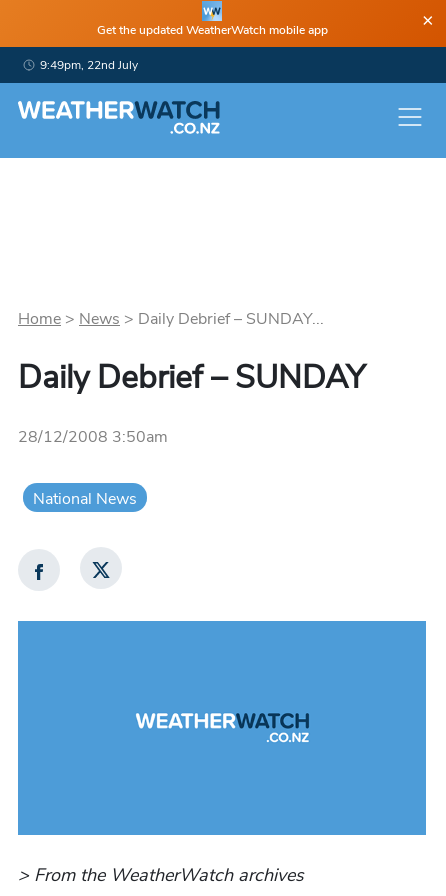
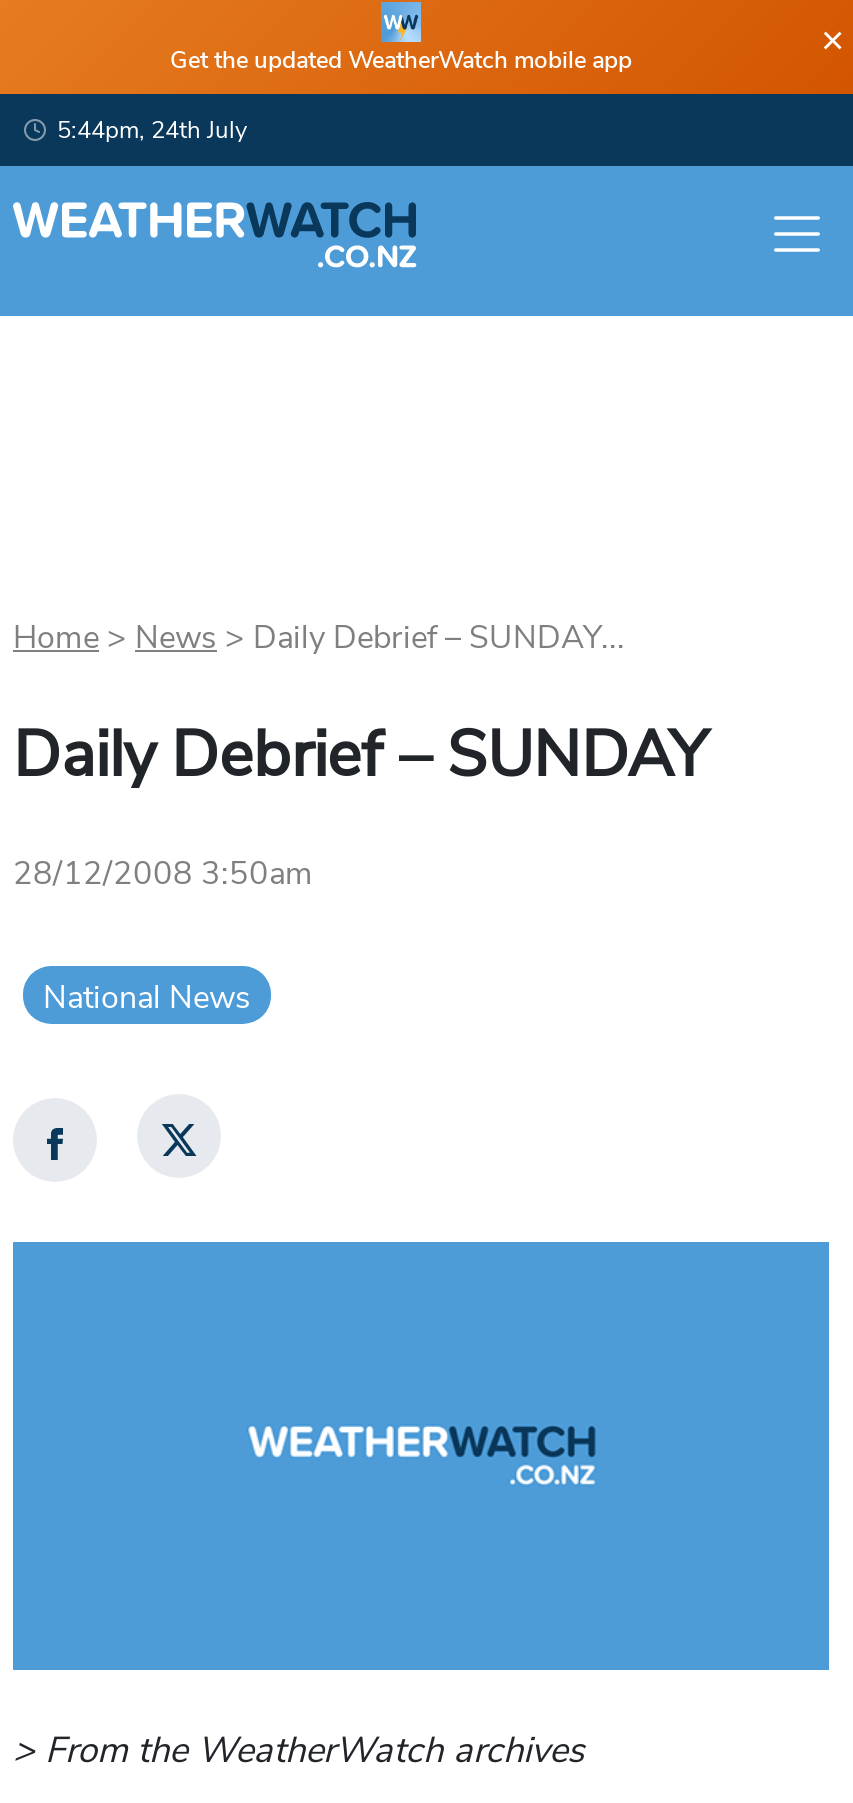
- 9:49pm, 22nd July
+ 5:44pm, 24th July
